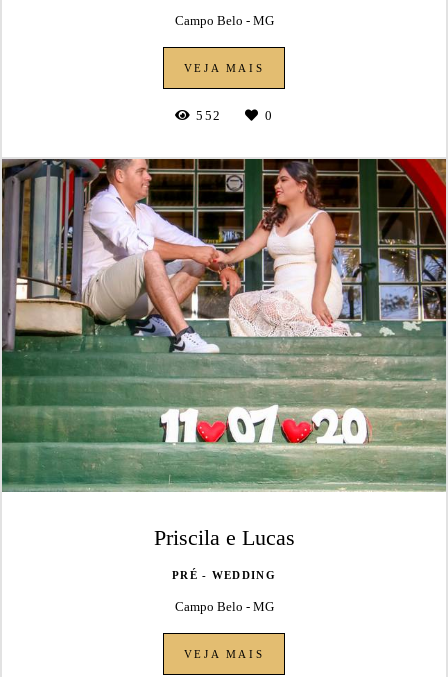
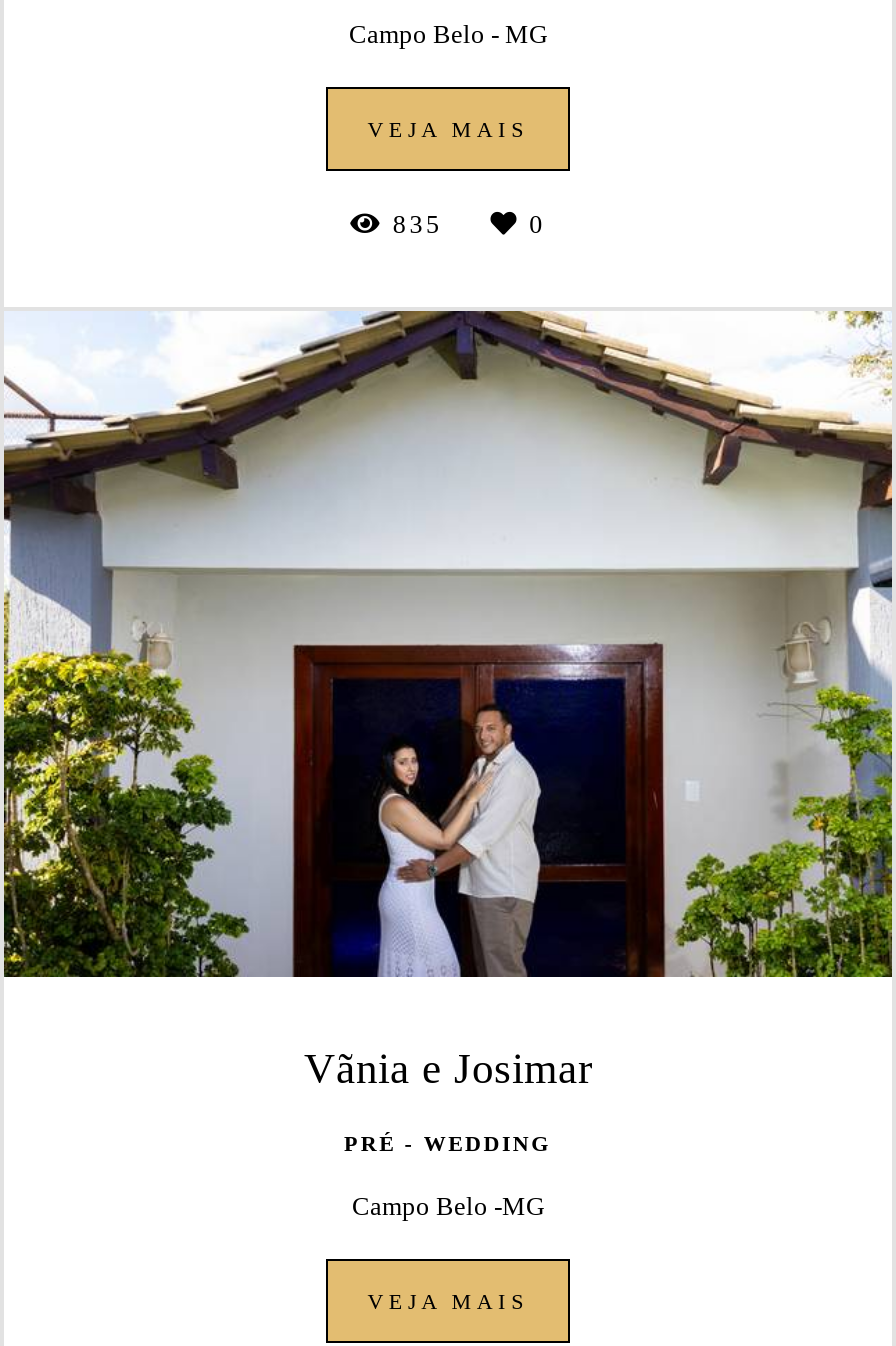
- 552
+ 835

- [image]
- Priscila e Lucas
+ [image]
+ Vãnia e Josimar

- Campo Belo - MG
+ Campo Belo -MG
